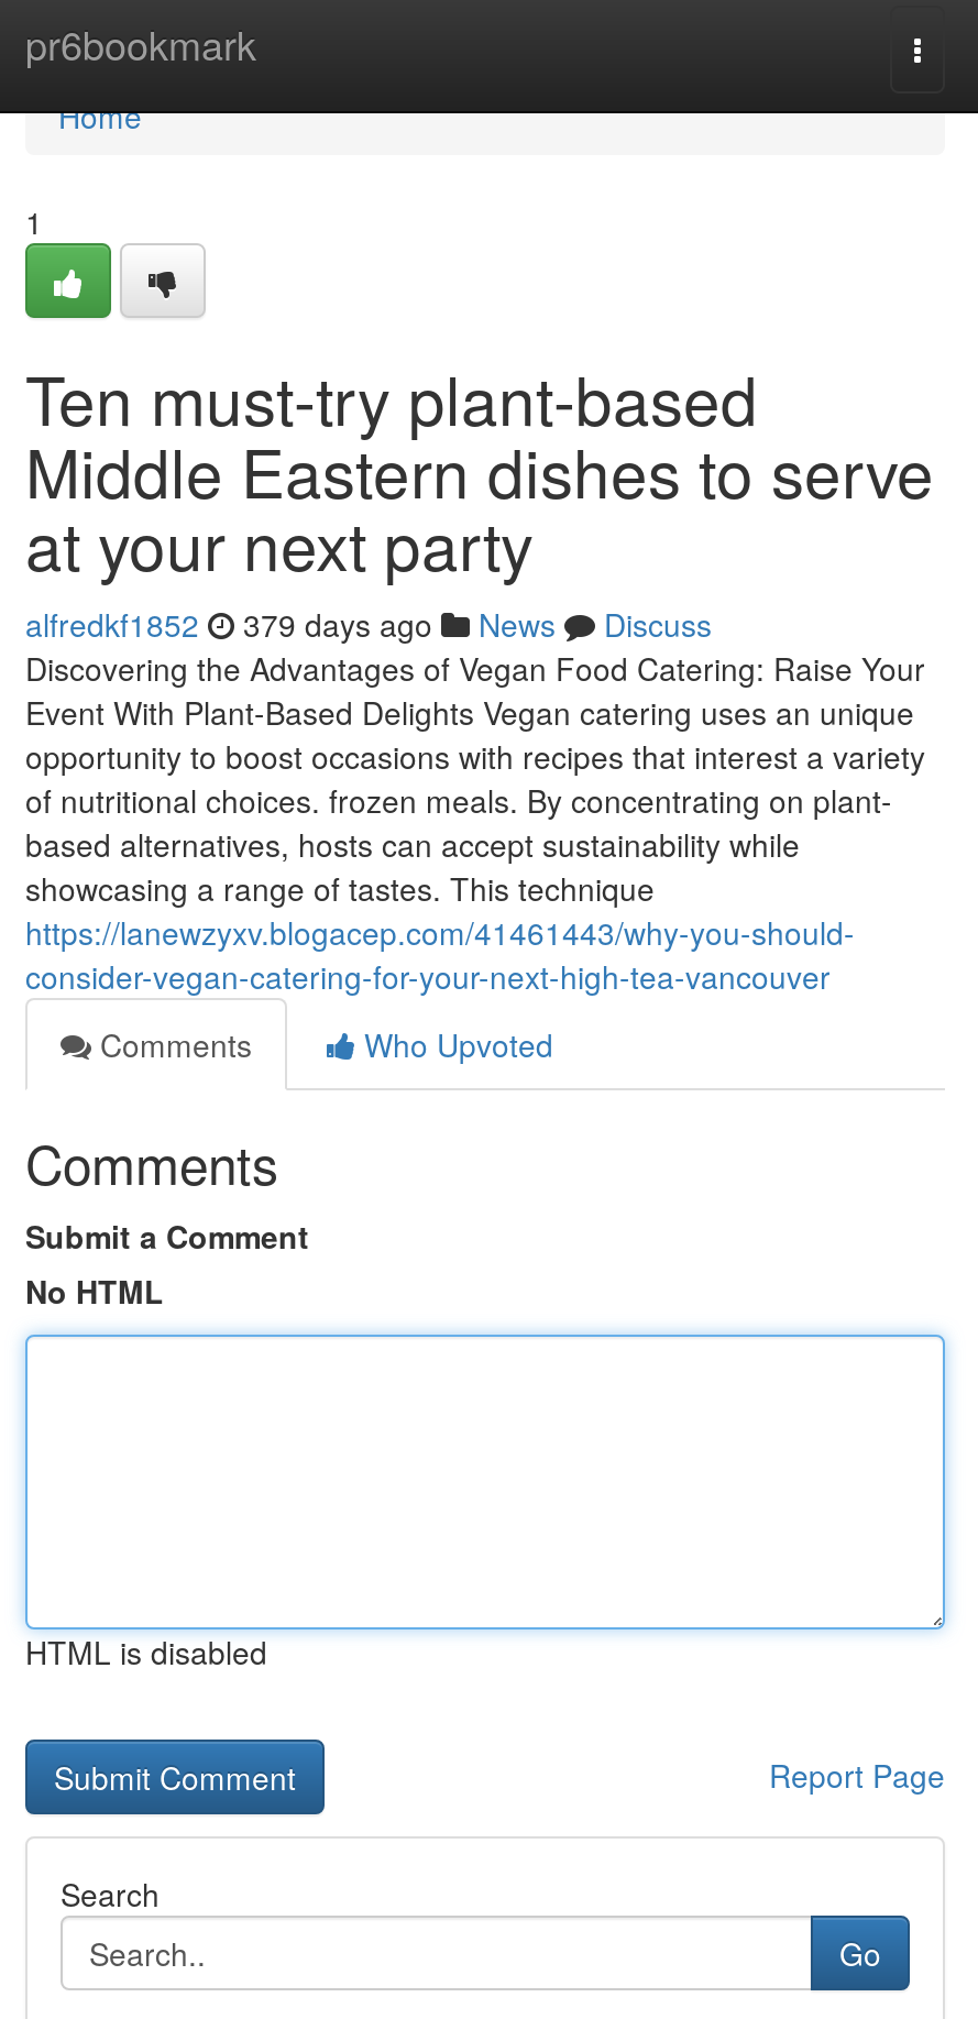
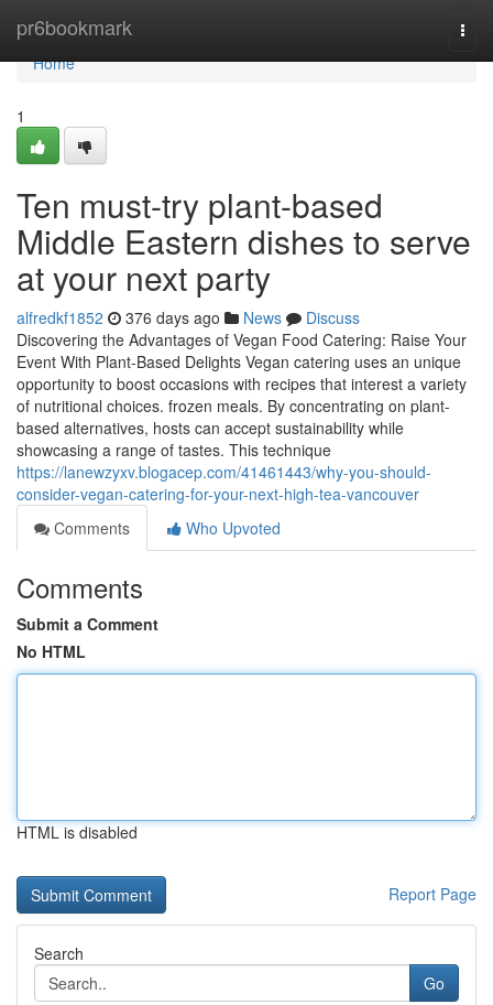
- alfredkf1852 379 days ago News Discuss
+ alfredkf1852 376 days ago News Discuss
